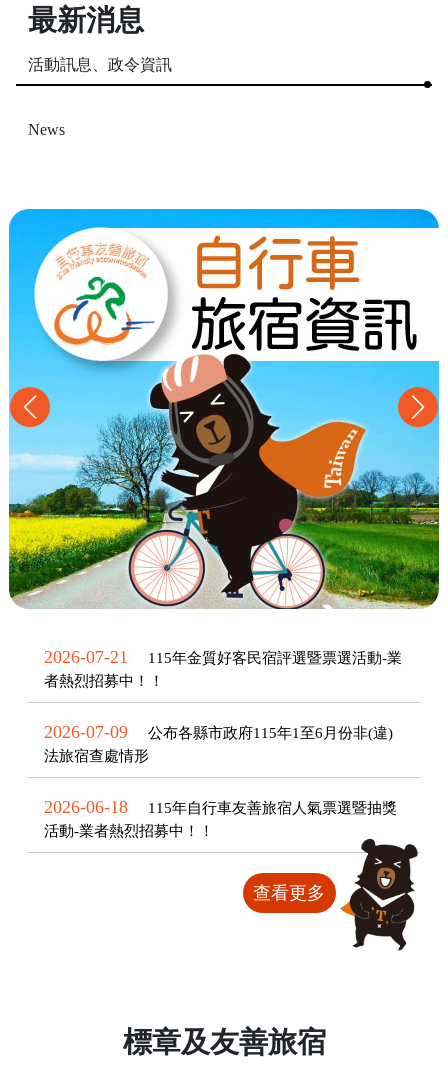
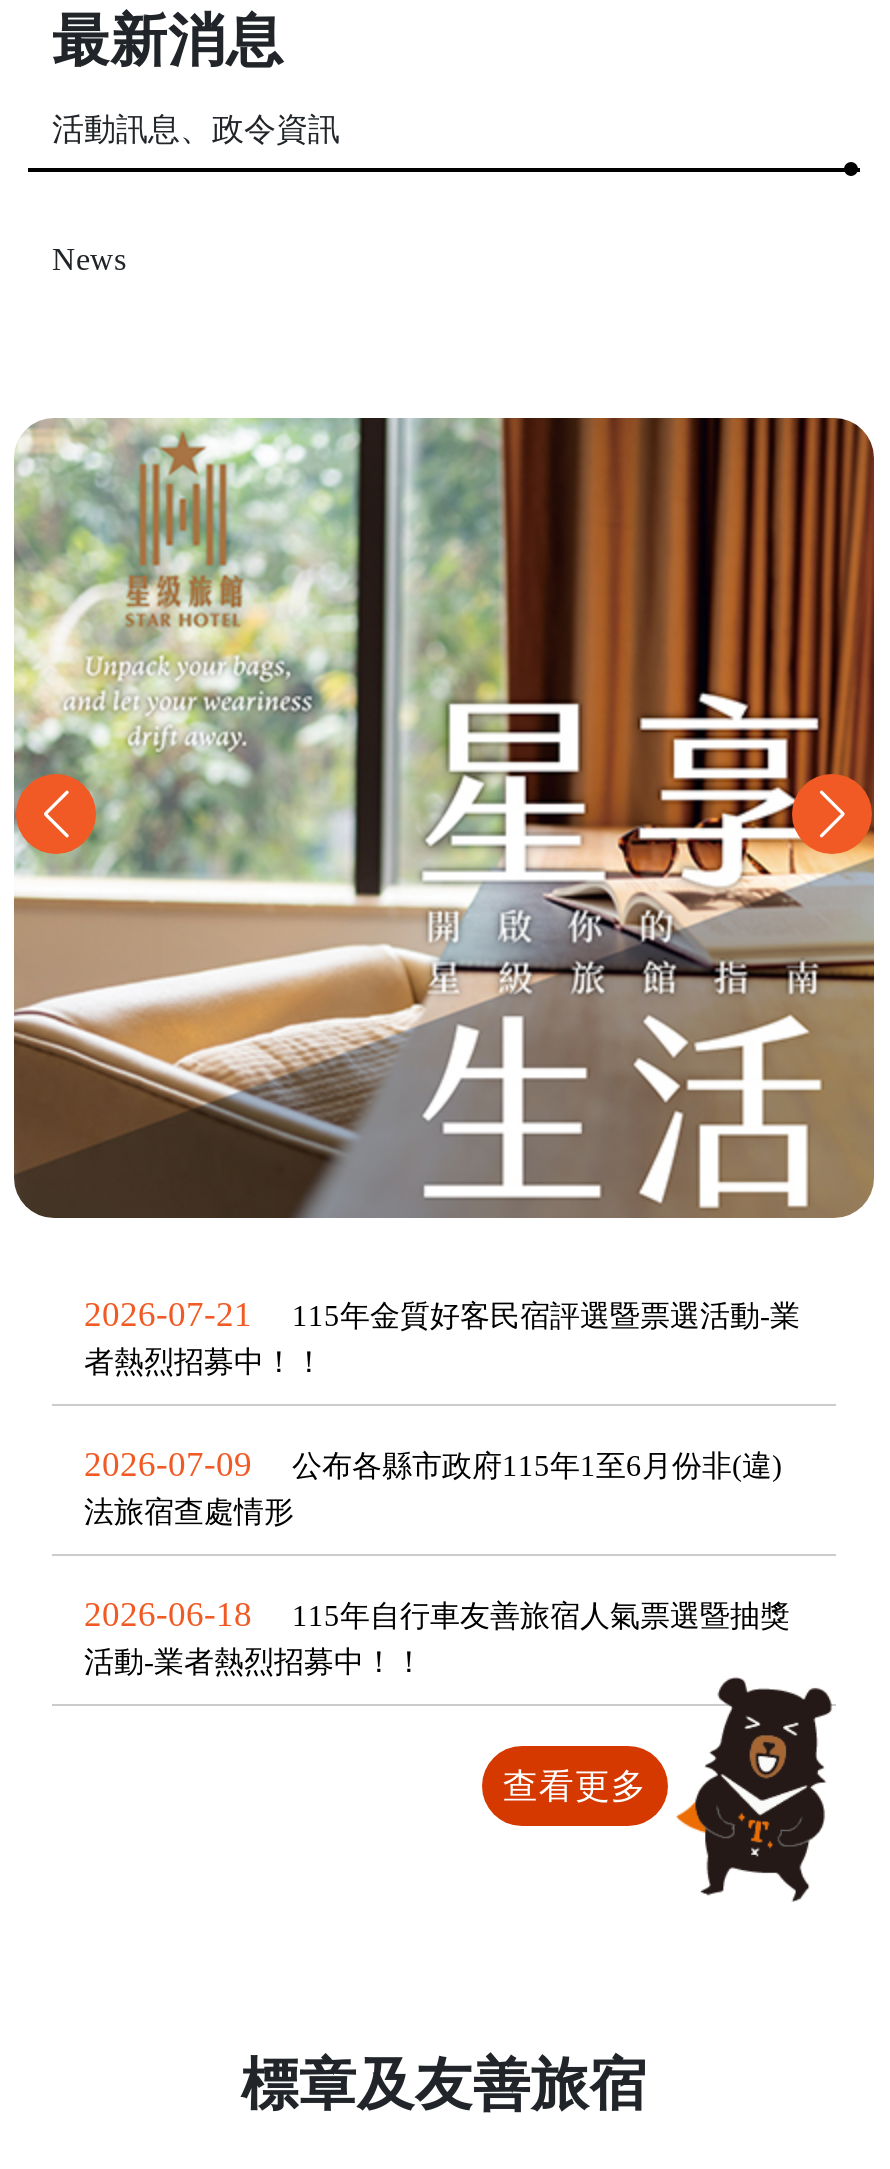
- [image]
+ [image]
